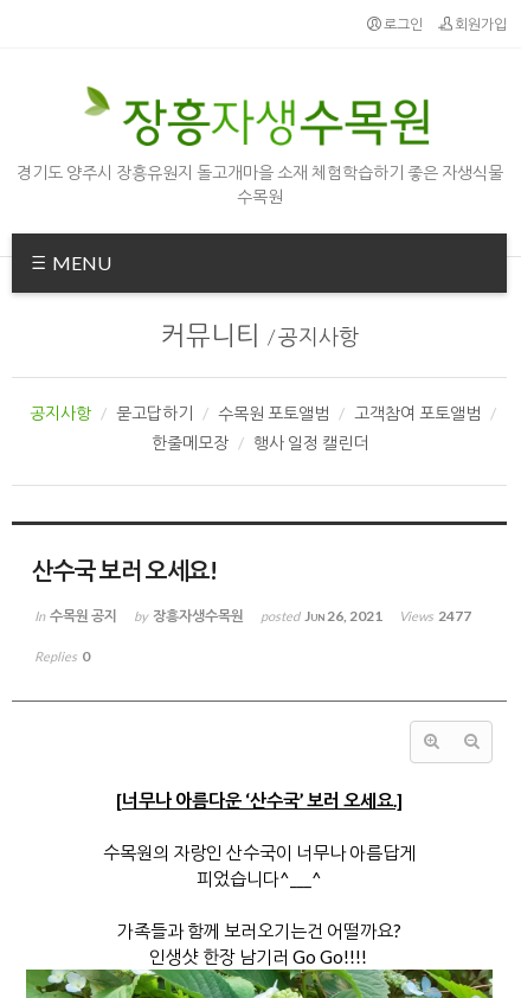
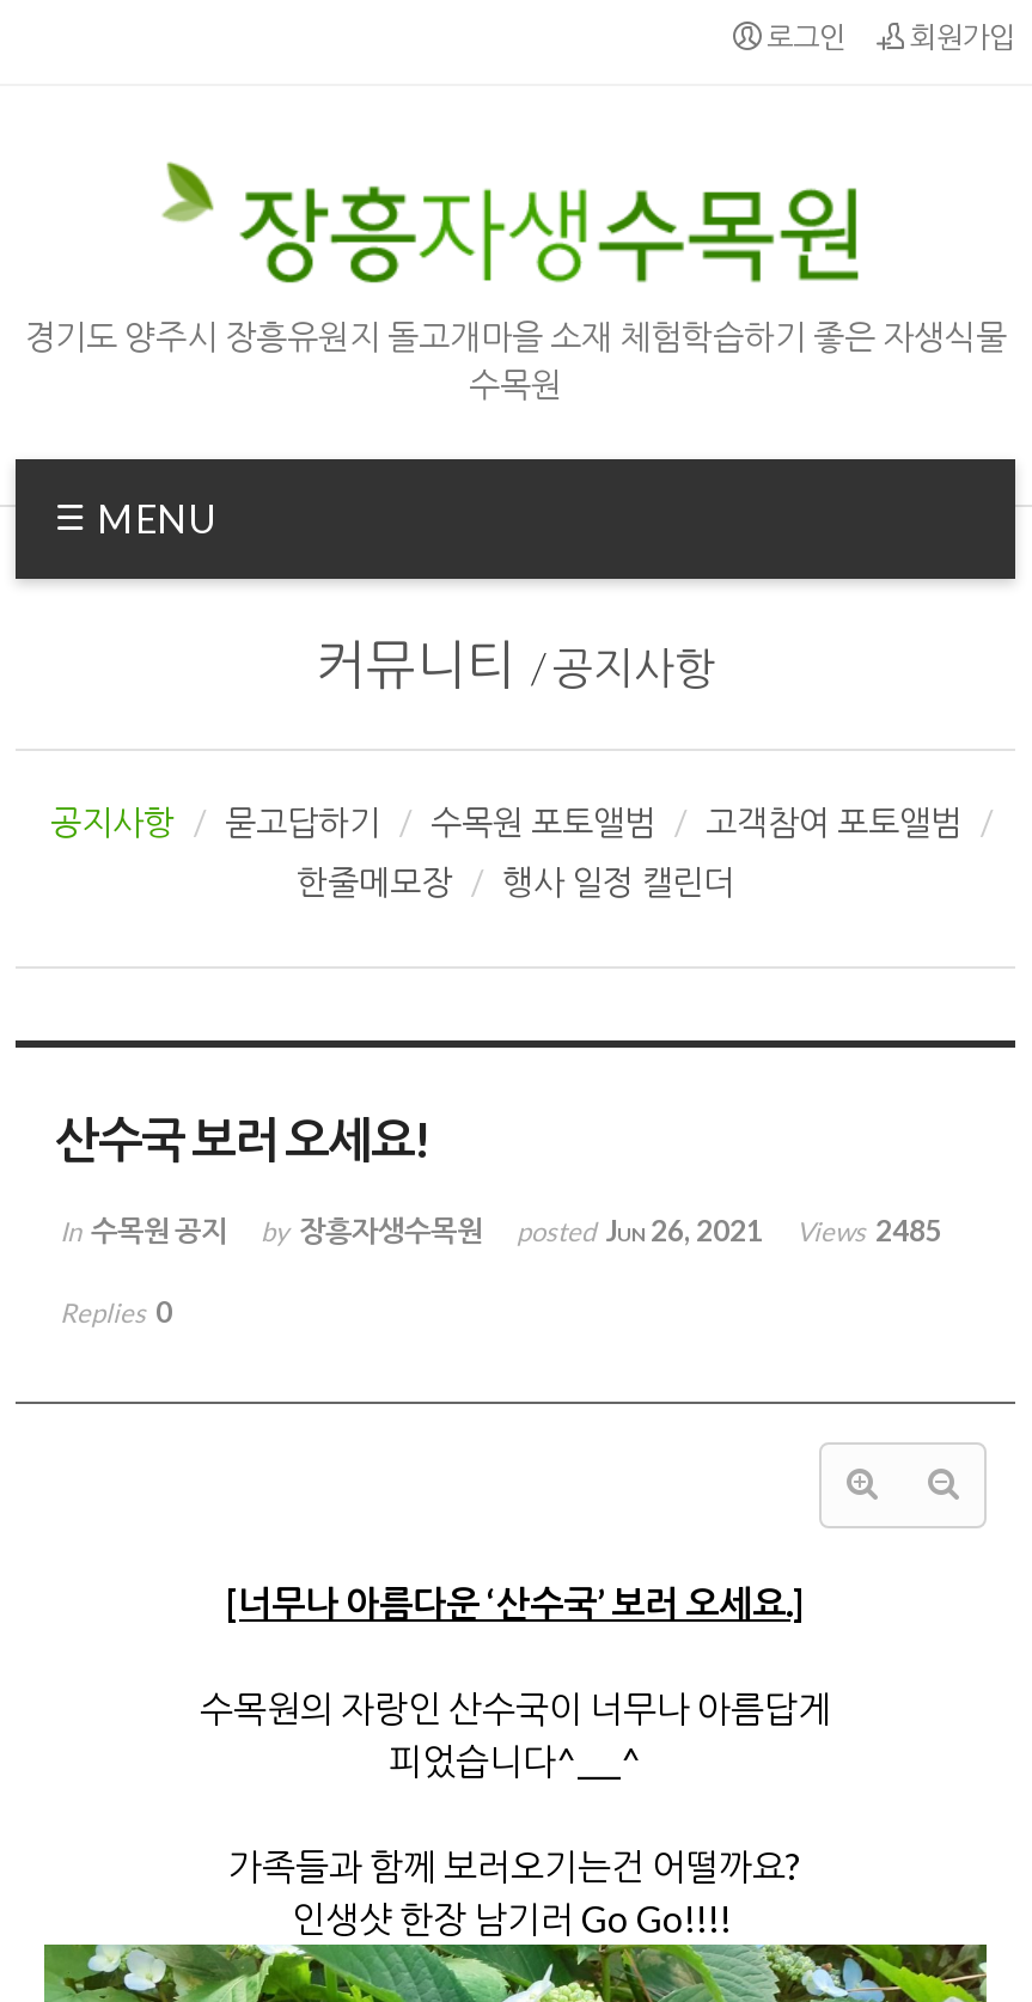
- In 수목원 공지 by 장흥자생수목원 posted Jun 26, 2021 Views 2477
+ In 수목원 공지 by 장흥자생수목원 posted Jun 26, 2021 Views 2485
